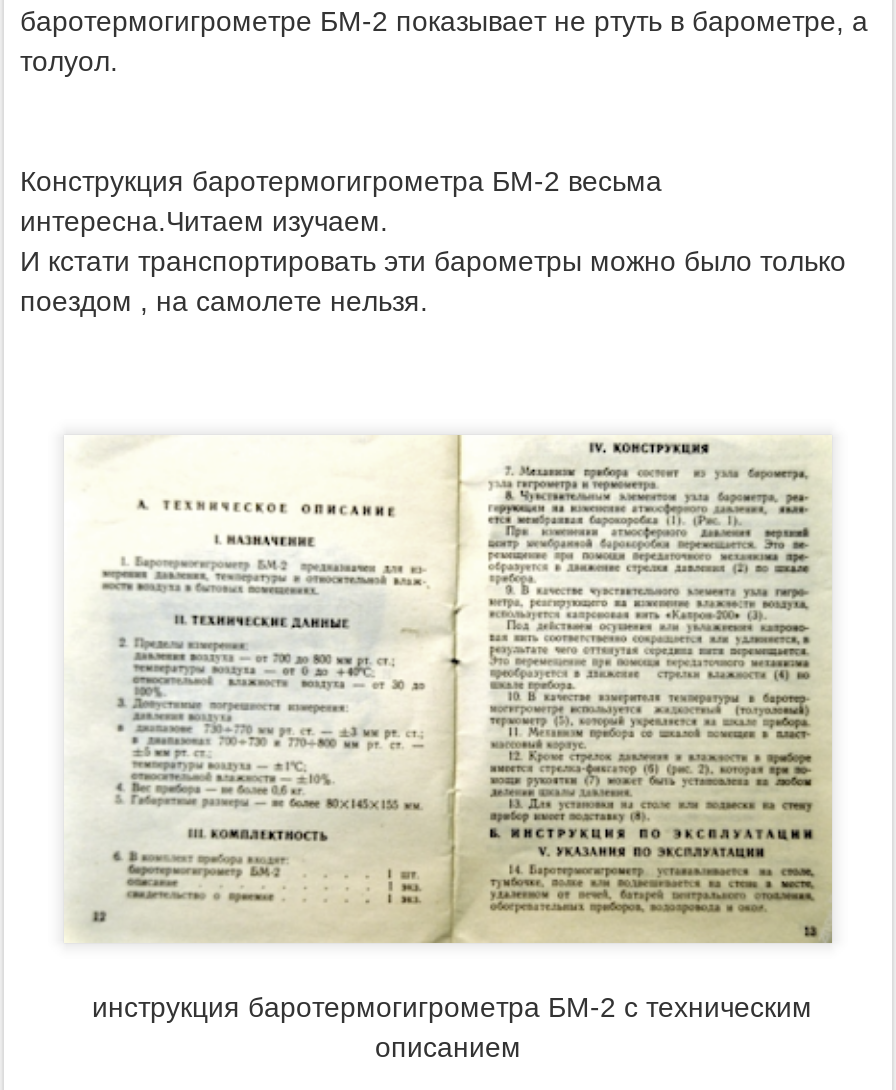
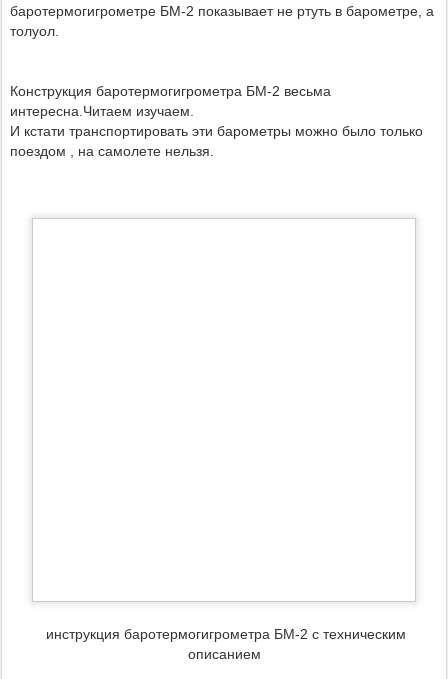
- [image]
